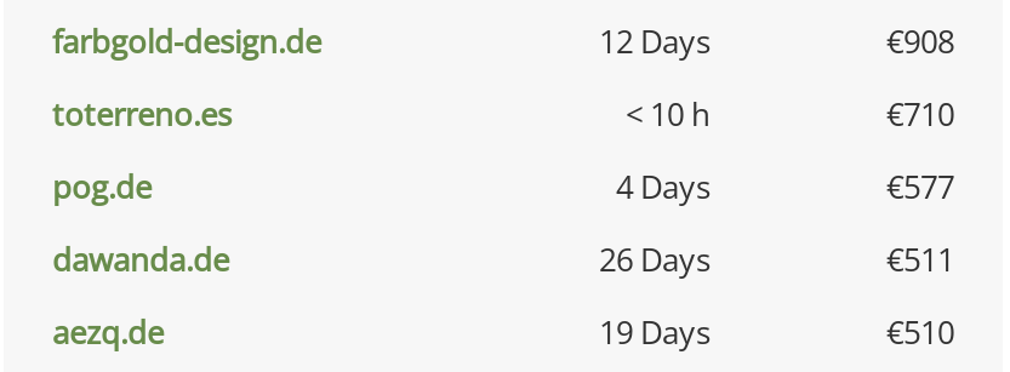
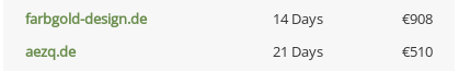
- 12 Days
+ 14 Days

- toterreno.es
- < 10 h
- €710
- pog.de
- 4 Days
- €577
- dawanda.de
- 26 Days
- €511

- 19 Days
+ 21 Days
